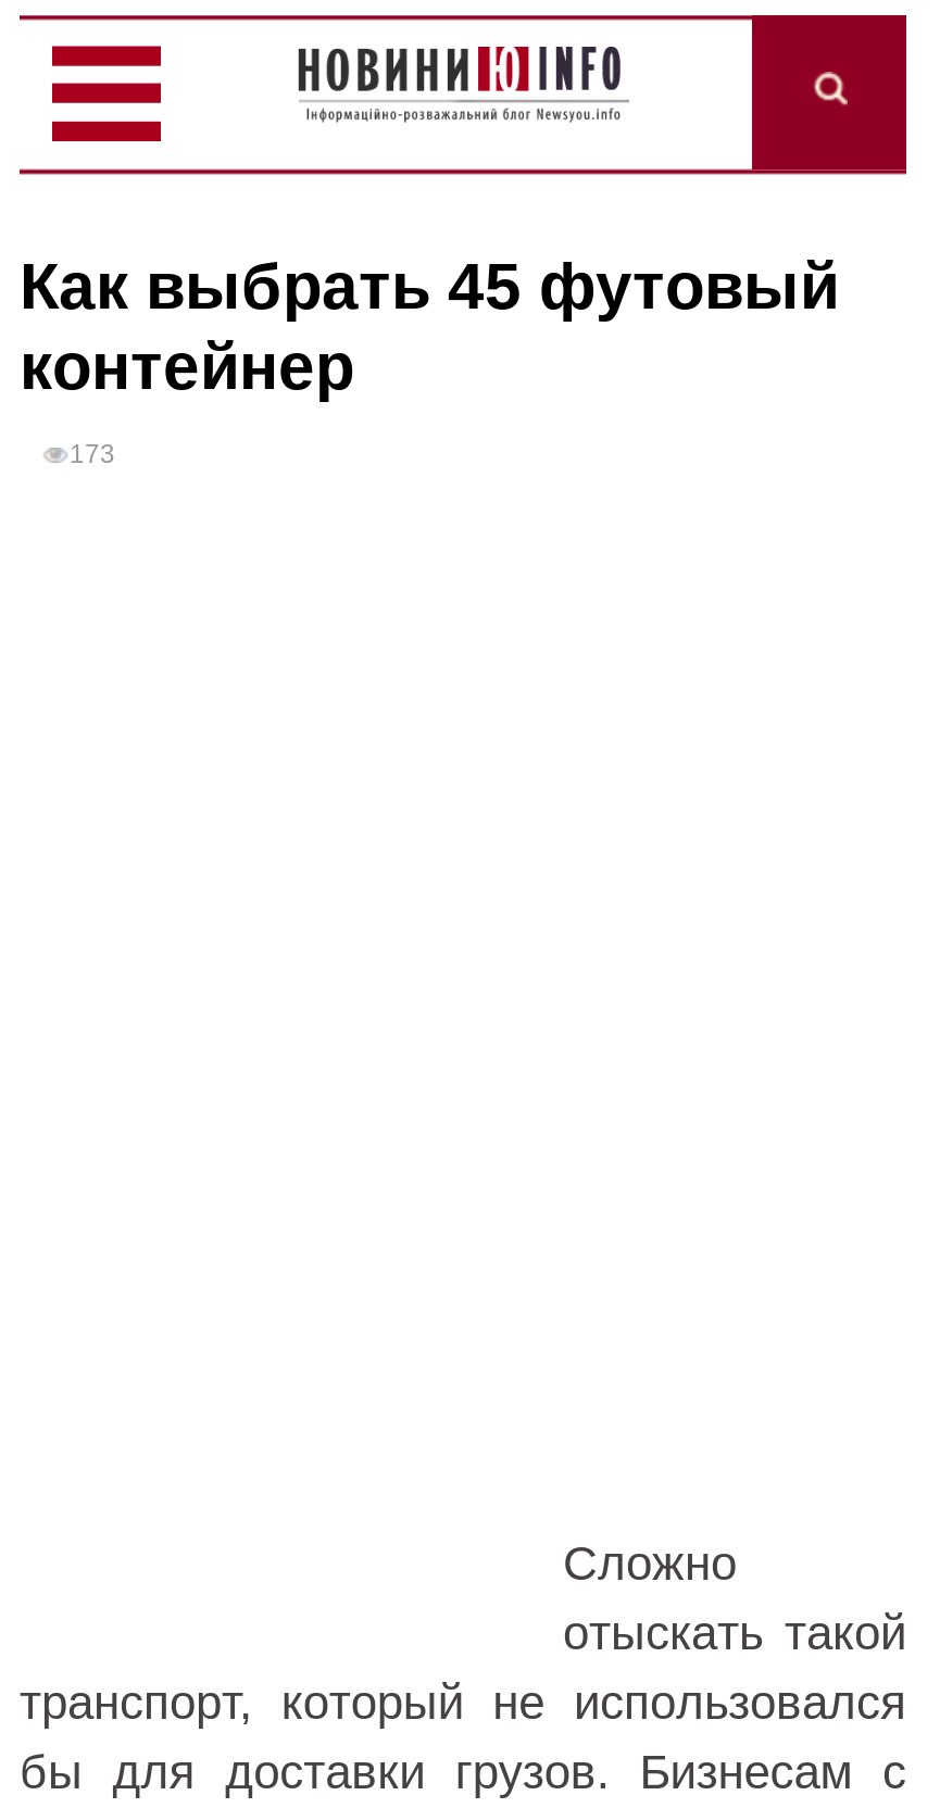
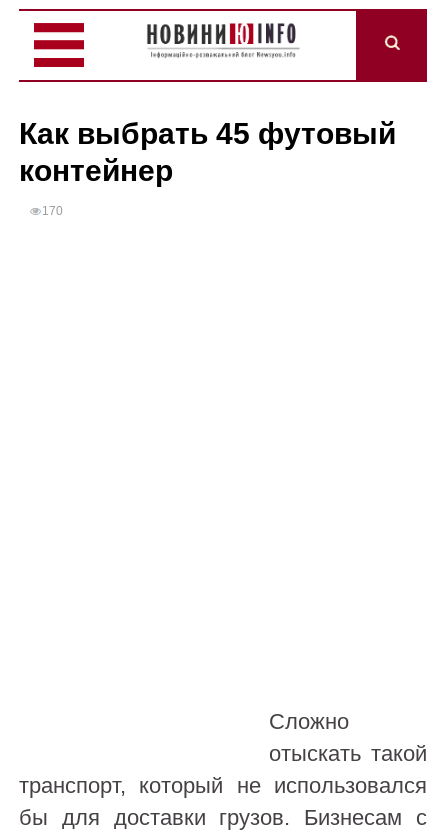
- 173
+ 170
